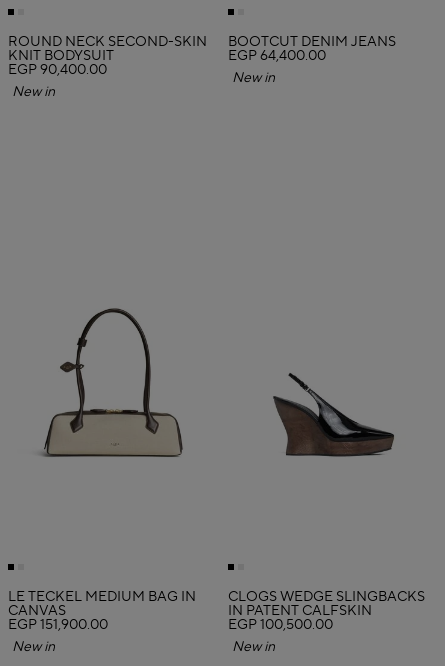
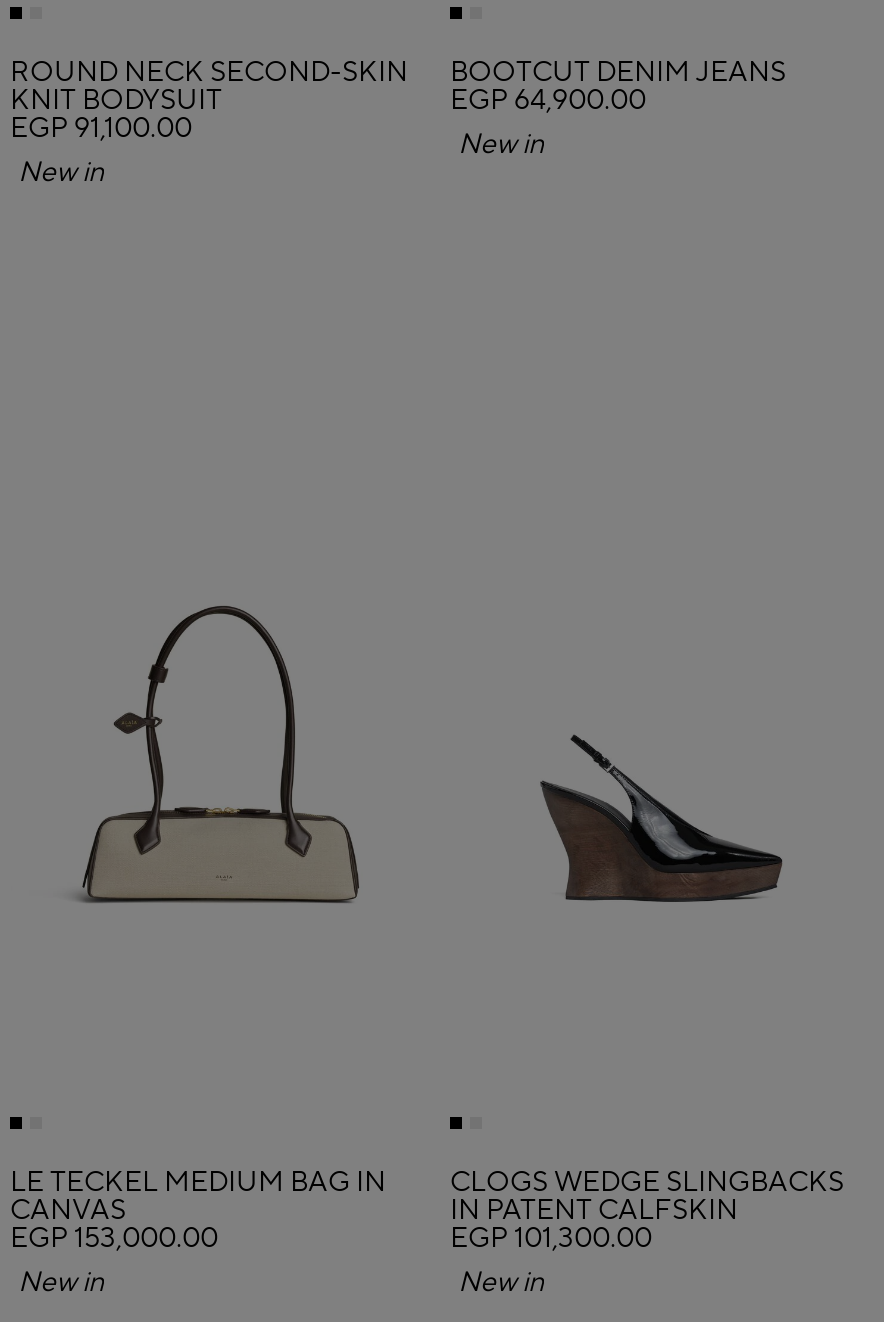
- EGP 64,400.00
+ EGP 64,900.00

- EGP 90,400.00
+ EGP 91,100.00

- EGP 151,900.00
+ EGP 153,000.00

- EGP 100,500.00
+ EGP 101,300.00
